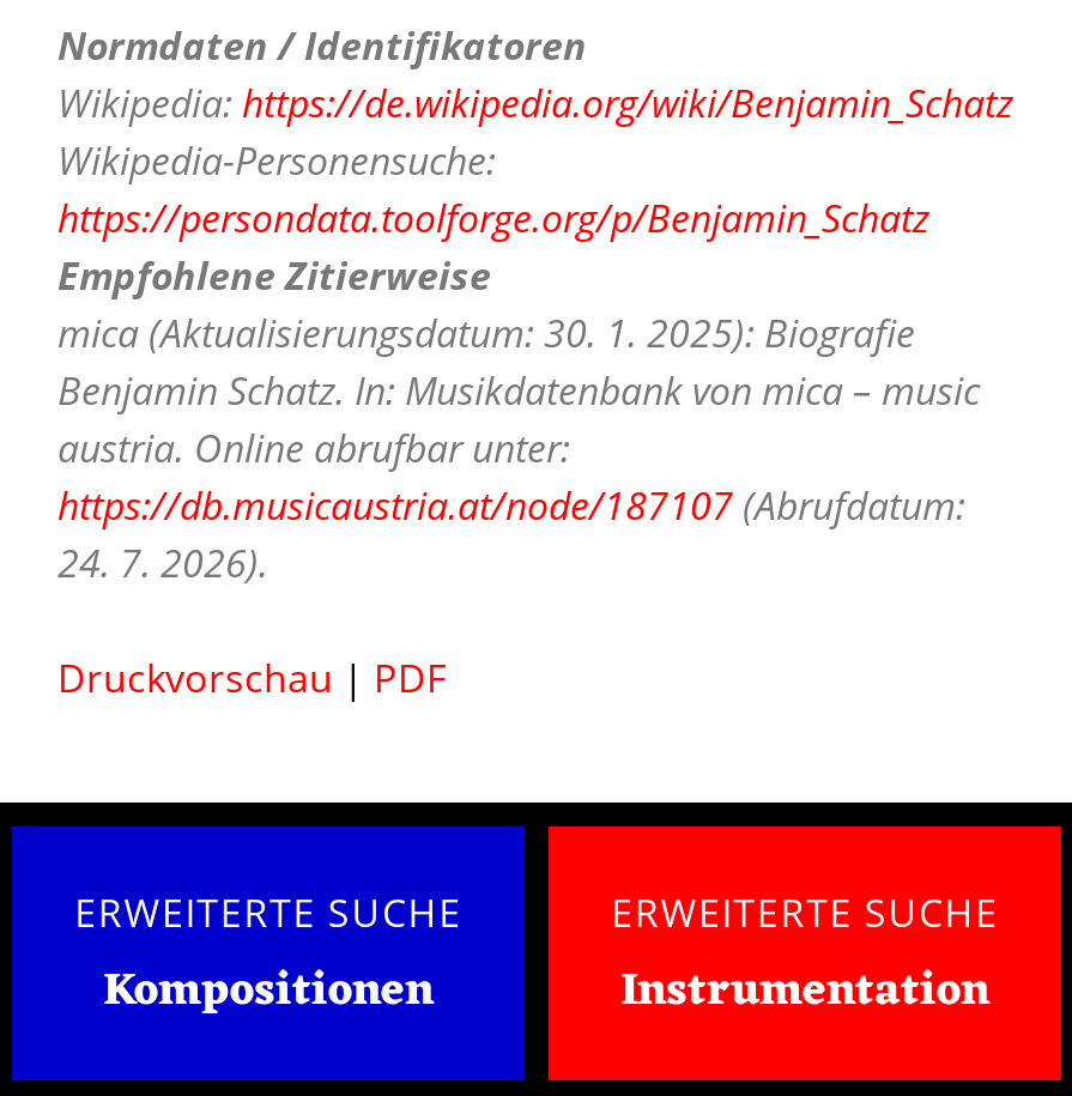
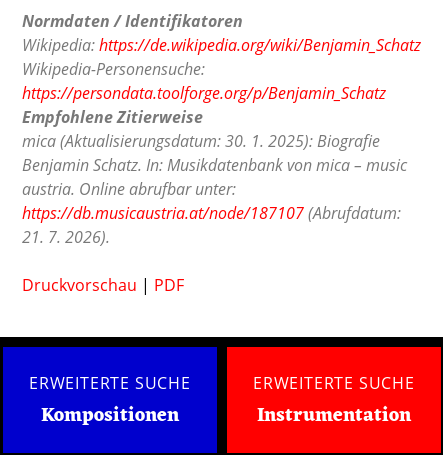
- 24. 7. 2026).
+ 21. 7. 2026).
